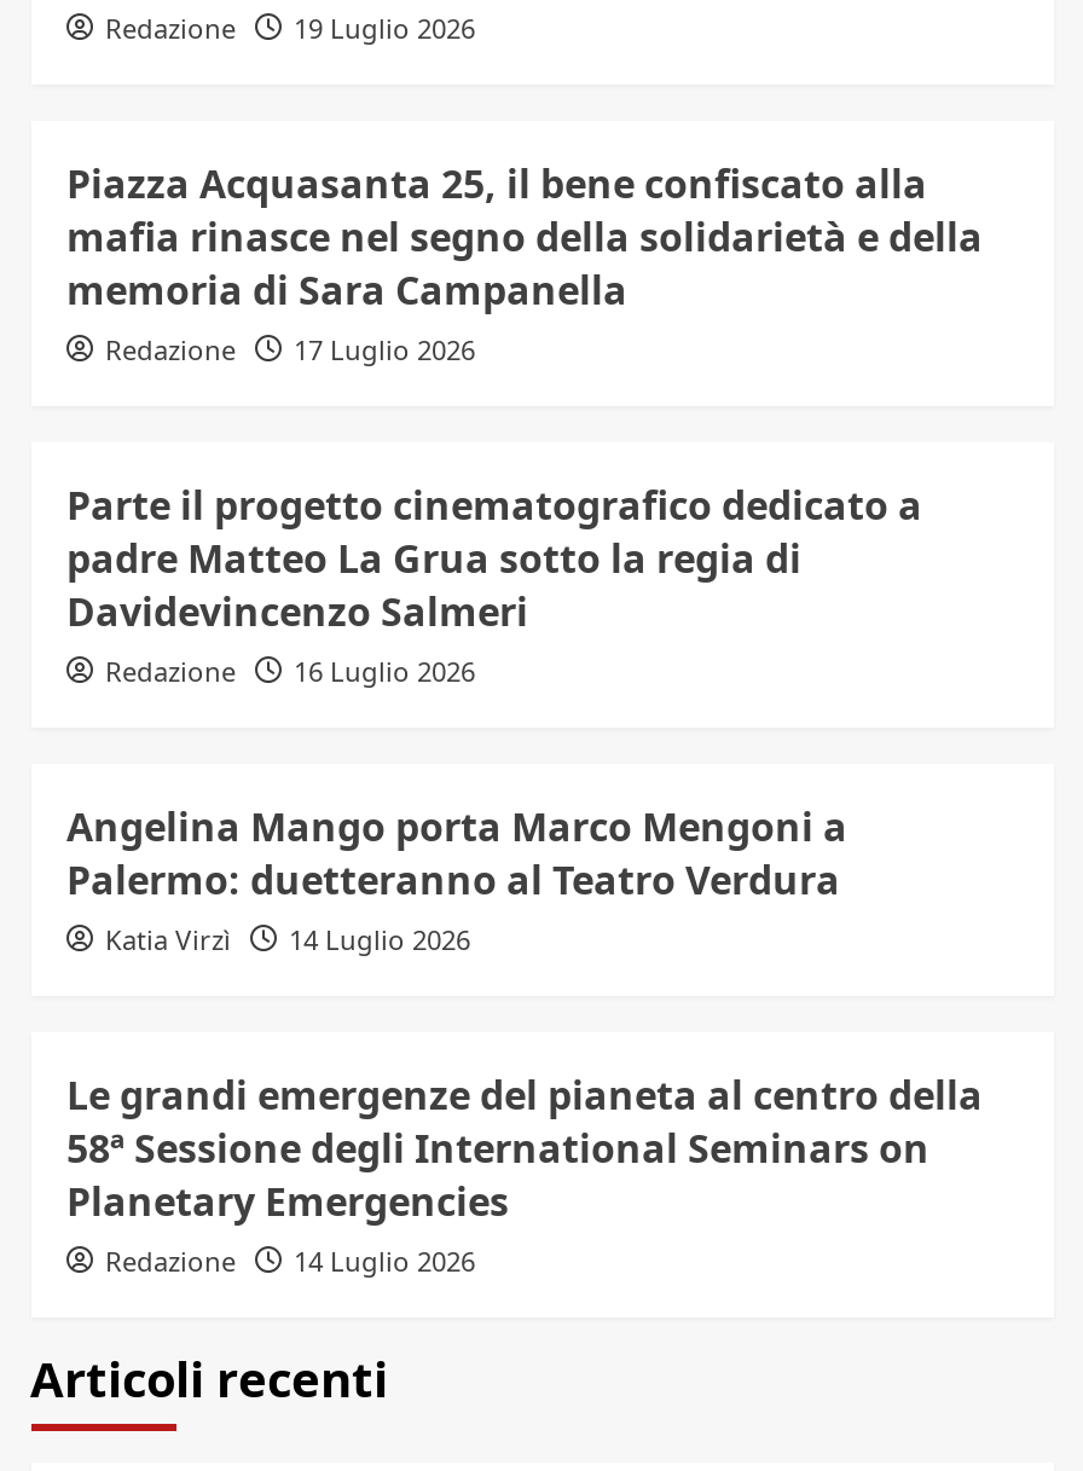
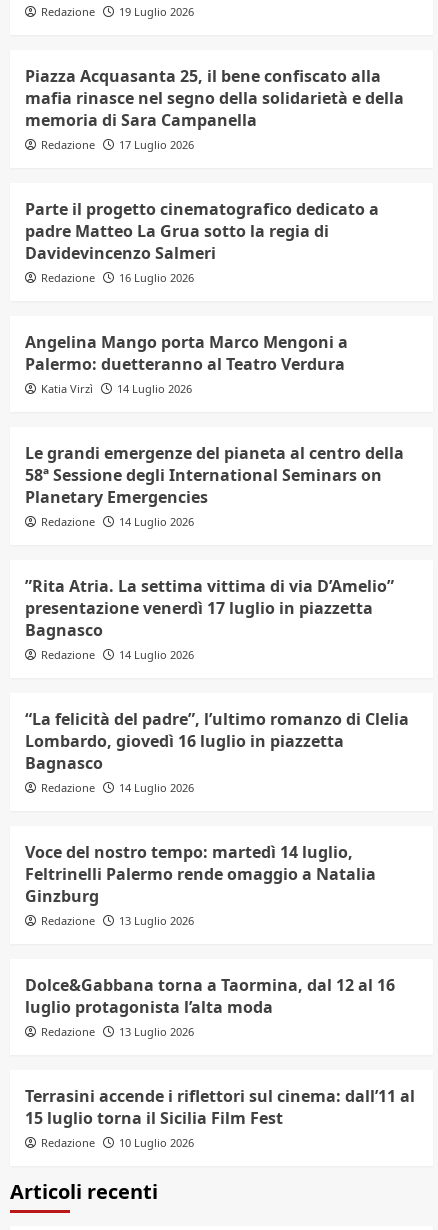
+ ”Rita Atria. La settima vittima di via D’Amelio”
+ presentazione venerdì 17 luglio in piazzetta
+ Bagnasco
+ Redazione
+ 14 Luglio 2026
+ “La felicità del padre”, l’ultimo romanzo di Clelia
+ Lombardo, giovedì 16 luglio in piazzetta
+ Bagnasco
+ Redazione
+ 14 Luglio 2026
+ Voce del nostro tempo: martedì 14 luglio,
+ Feltrinelli Palermo rende omaggio a Natalia
+ Ginzburg
+ Redazione
+ 13 Luglio 2026
+ Dolce&Gabbana torna a Taormina, dal 12 al 16
+ luglio protagonista l’alta moda
+ Redazione
+ 13 Luglio 2026
+ Terrasini accende i riflettori sul cinema: dall’11 al
+ 15 luglio torna il Sicilia Film Fest
+ Redazione
+ 10 Luglio 2026
